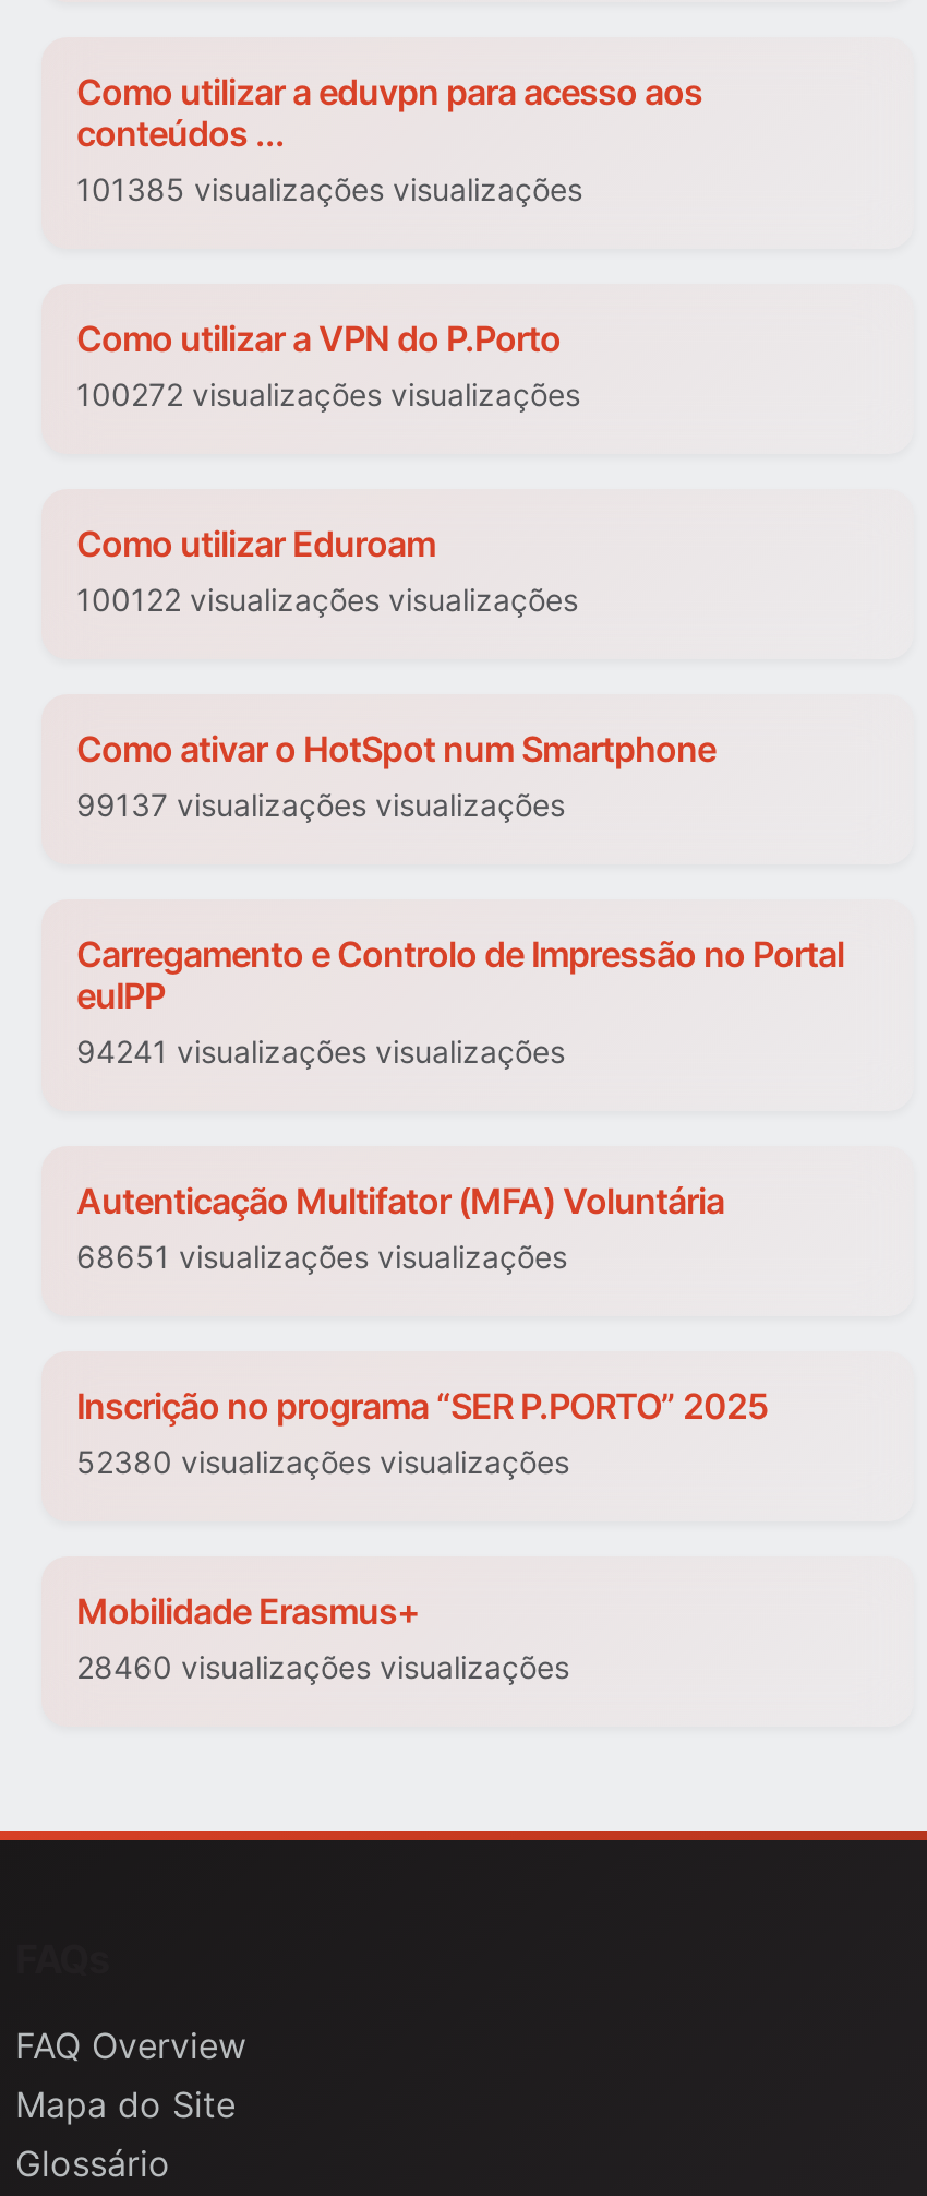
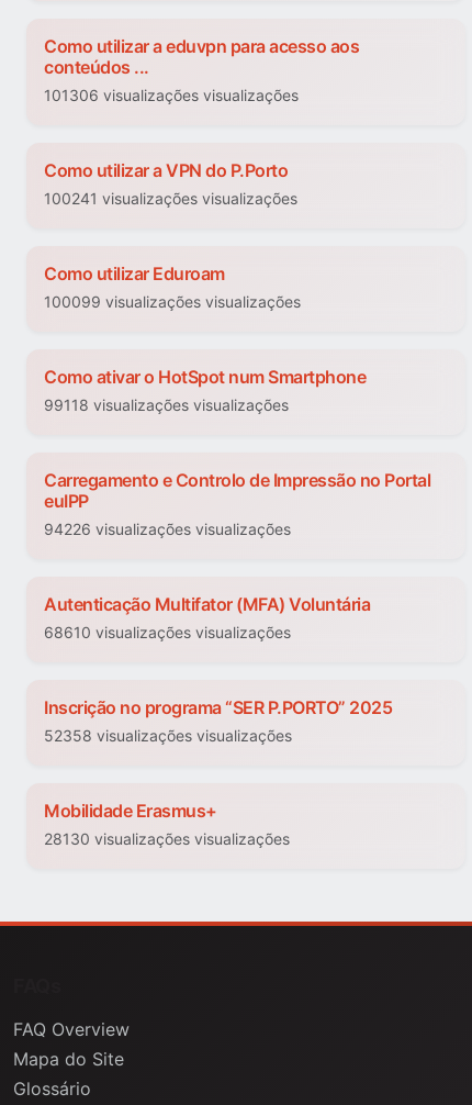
- 101385 visualizações visualizações
+ 101306 visualizações visualizações

- 100272 visualizações visualizações
+ 100241 visualizações visualizações

- 100122 visualizações visualizações
+ 100099 visualizações visualizações

- 99137 visualizações visualizações
+ 99118 visualizações visualizações

- 94241 visualizações visualizações
+ 94226 visualizações visualizações

- 68651 visualizações visualizações
+ 68610 visualizações visualizações

- 52380 visualizações visualizações
+ 52358 visualizações visualizações

- 28460 visualizações visualizações
+ 28130 visualizações visualizações
